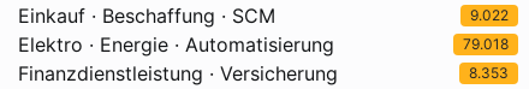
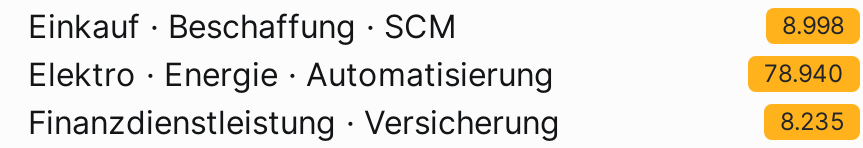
- 9.022
+ 8.998

- 79.018
+ 78.940

- 8.353
+ 8.235
